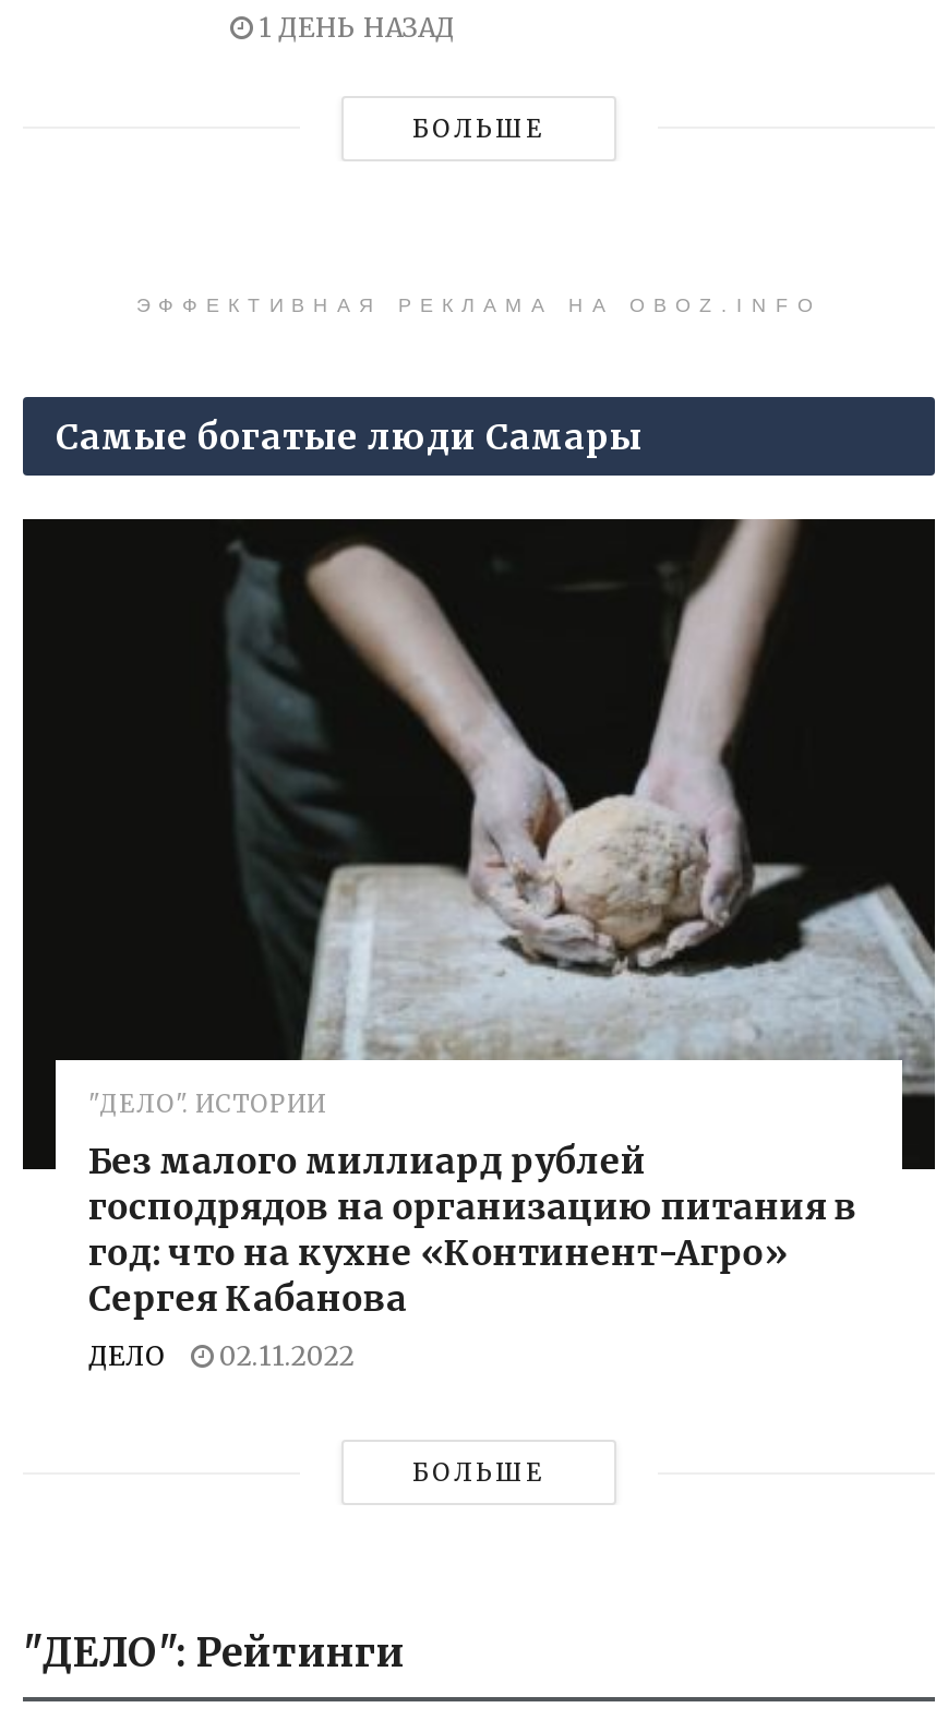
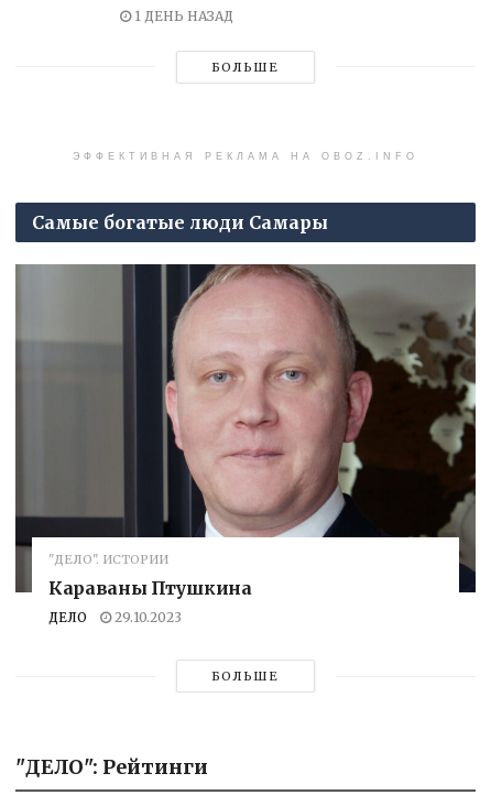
- [image]
- Без малого миллиард рублей
- господрядов на организацию питания в
- год: что на кухне «Континент-Агро»
- Сергея Кабанова
+ [image]
+ Караваны Птушкина

- ДЕЛО 02.11.2022
+ ДЕЛО 29.10.2023
